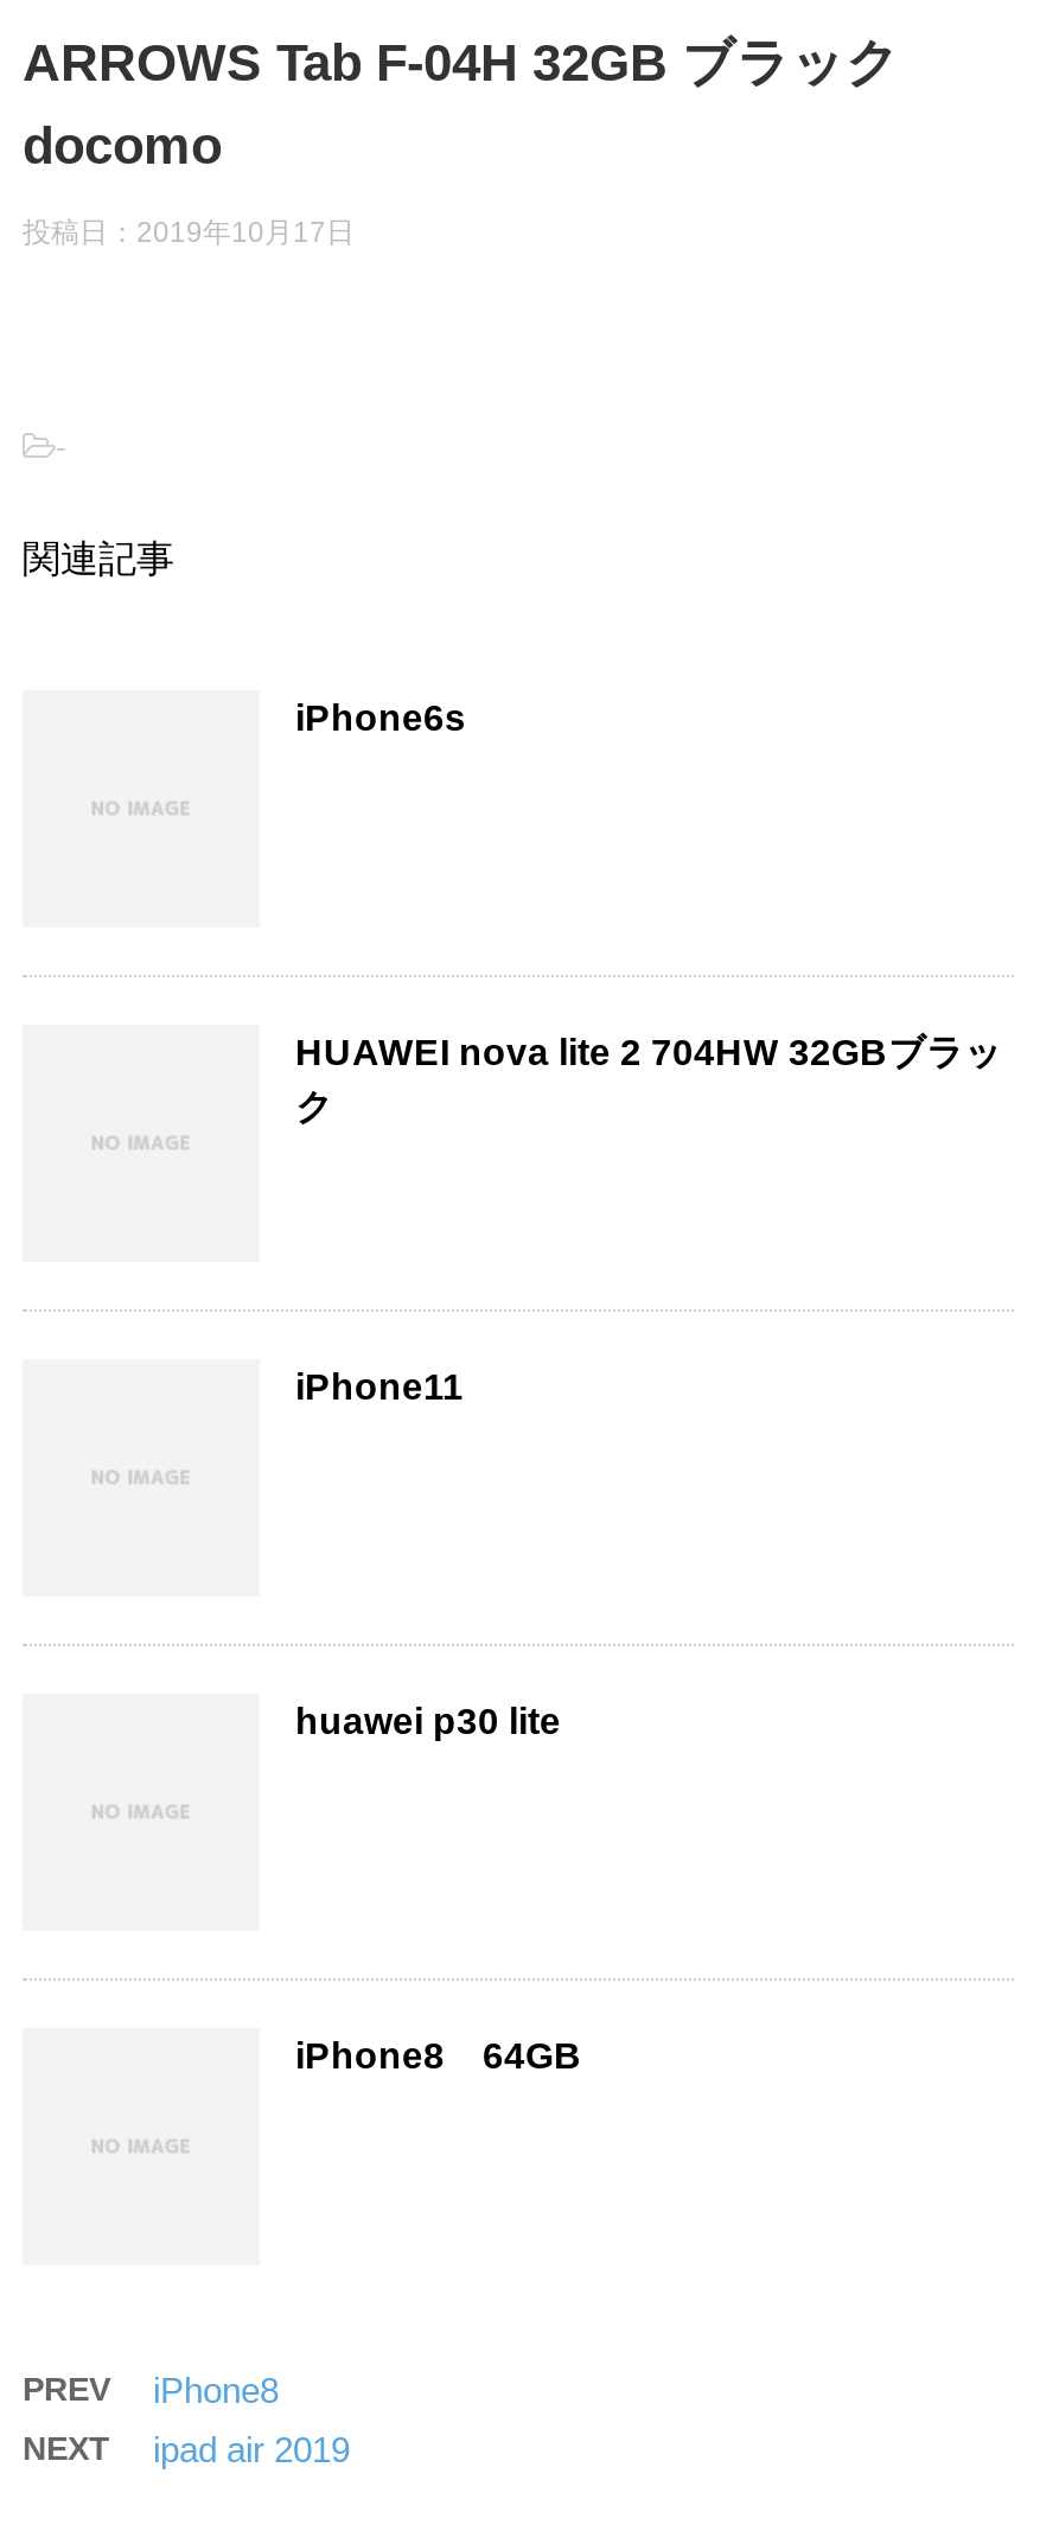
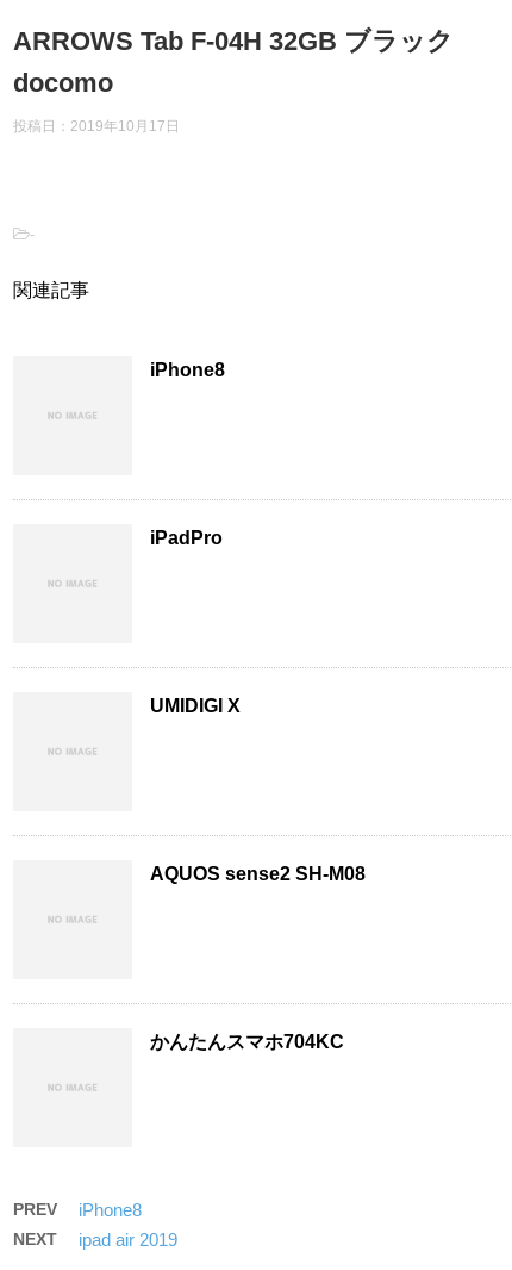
- iPhone6s
+ iPhone8

- HUAWEI nova lite 2 704HW 32GBブラッ
- ク
+ iPadPro

- iPhone11
+ UMIDIGI X

- huawei p30 lite
+ AQUOS sense2 SH-M08

- iPhone8 64GB
+ かんたんスマホ704KC
